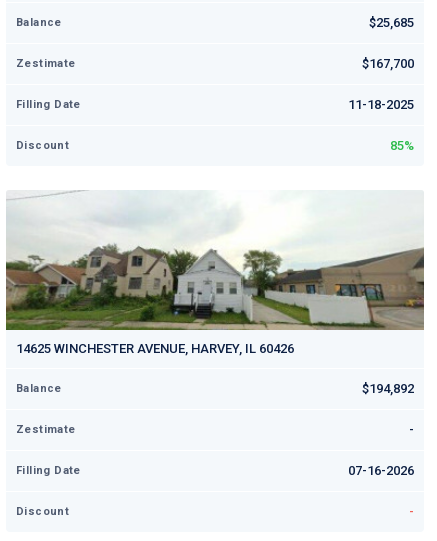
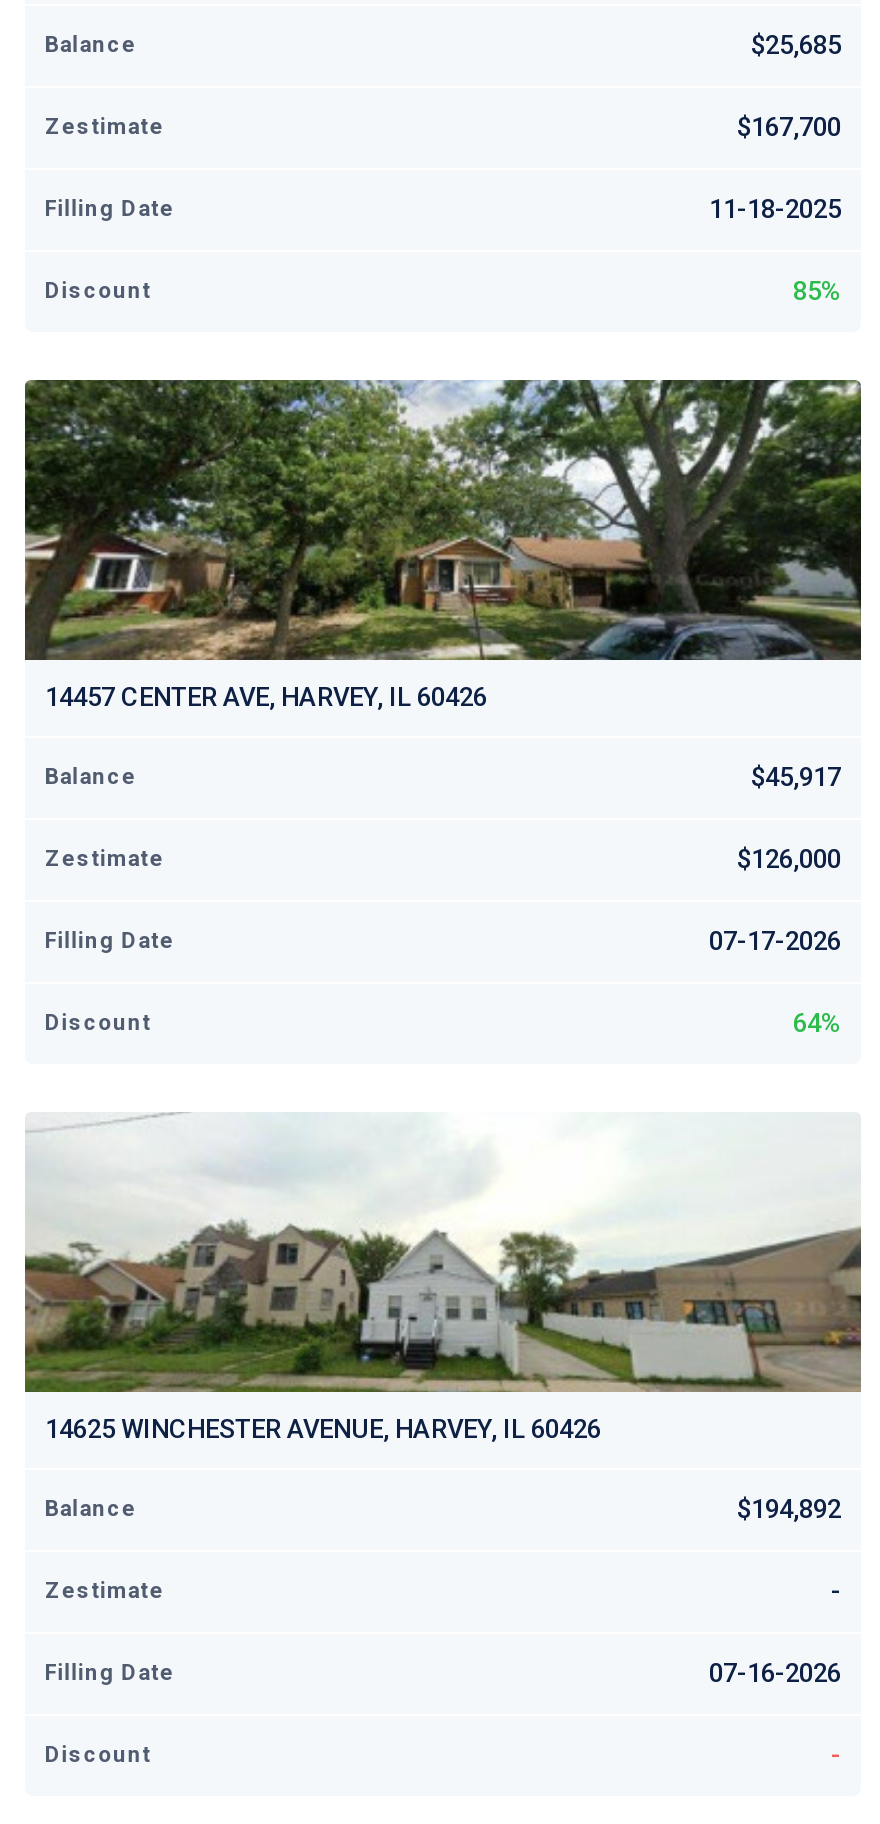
+ [image]
+ 14457 CENTER AVE, HARVEY, IL 60426
+ Balance
+ $45,917
+ Zestimate
+ $126,000
+ Filling Date
+ 07-17-2026
+ Discount
+ 64%
